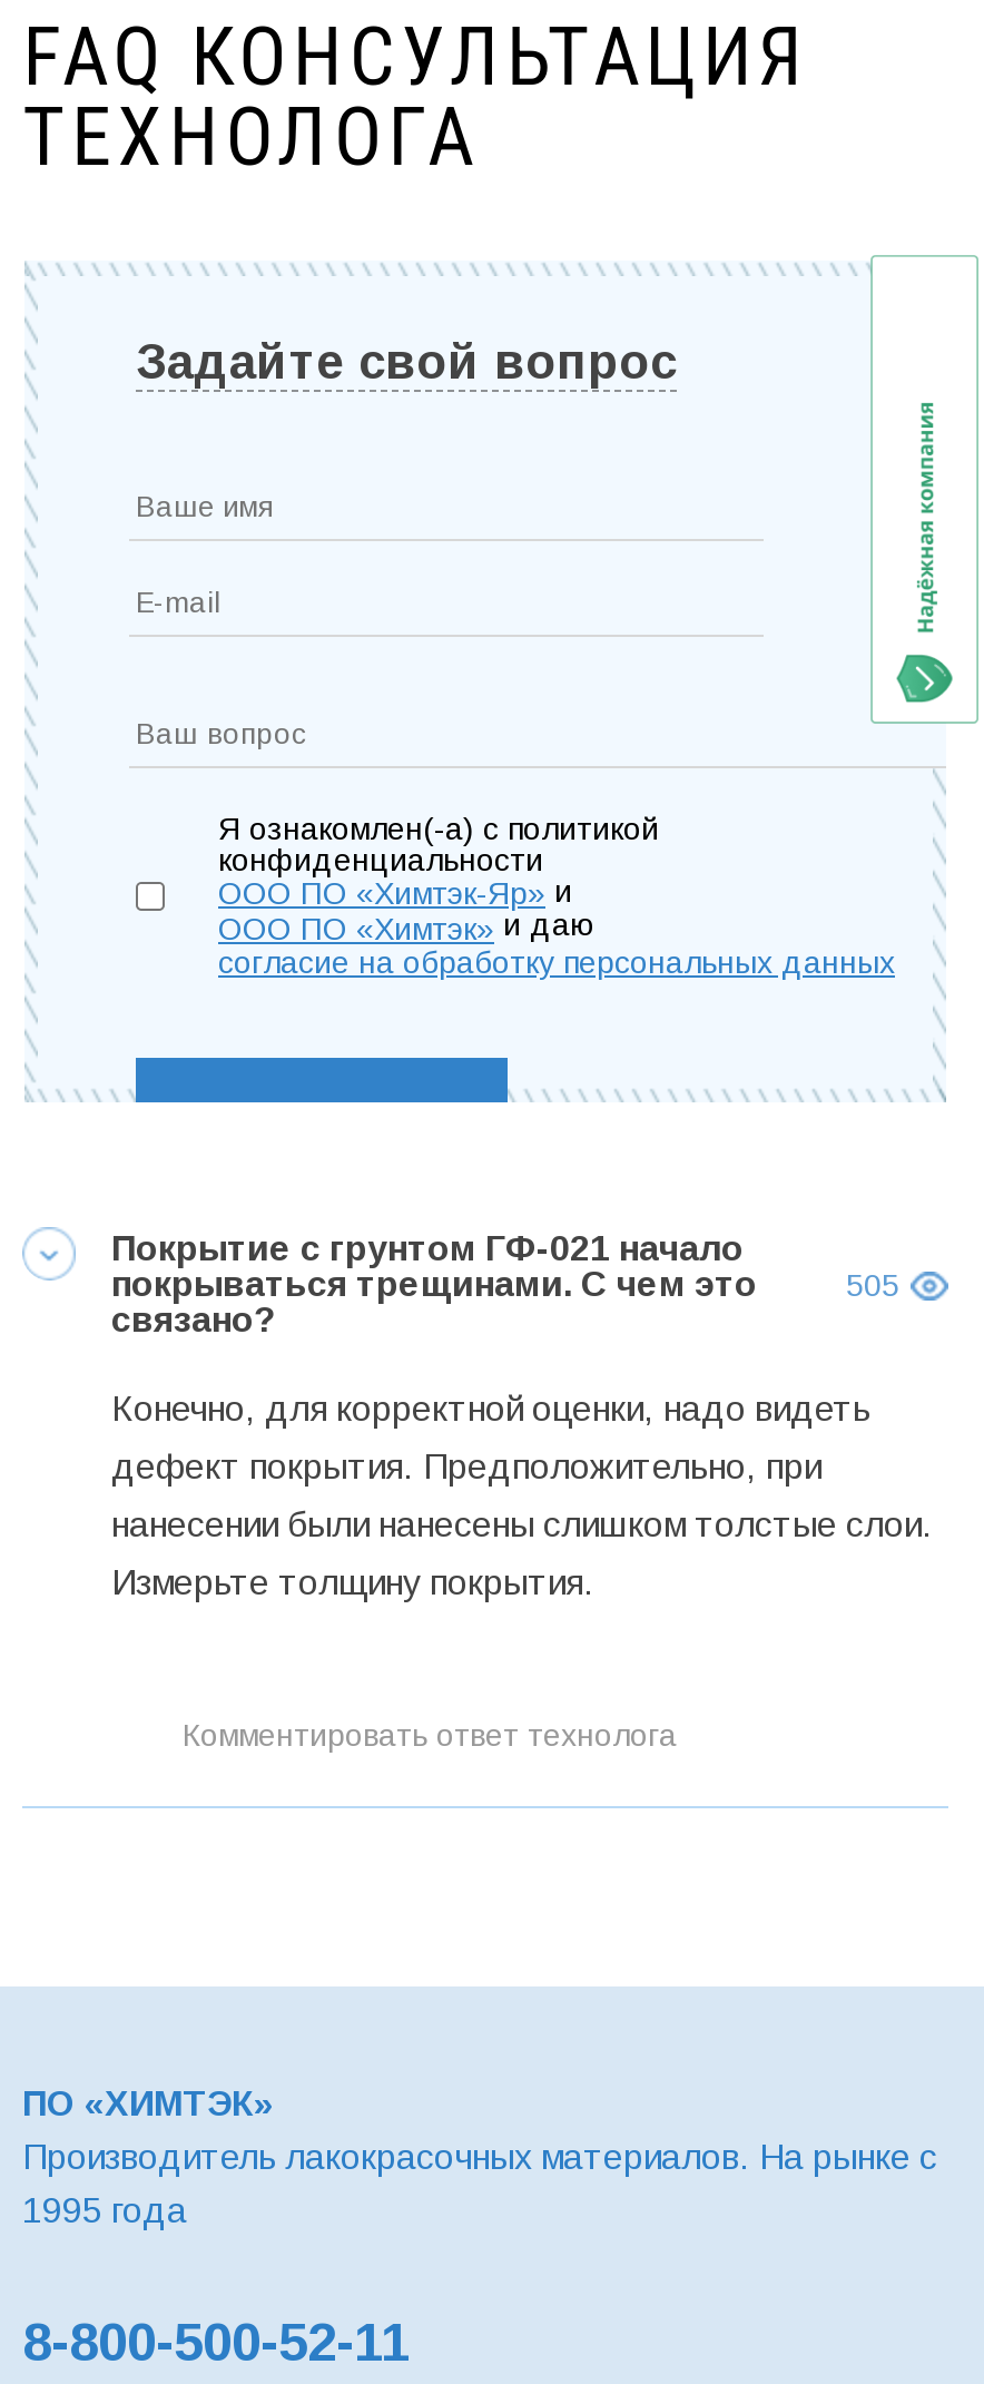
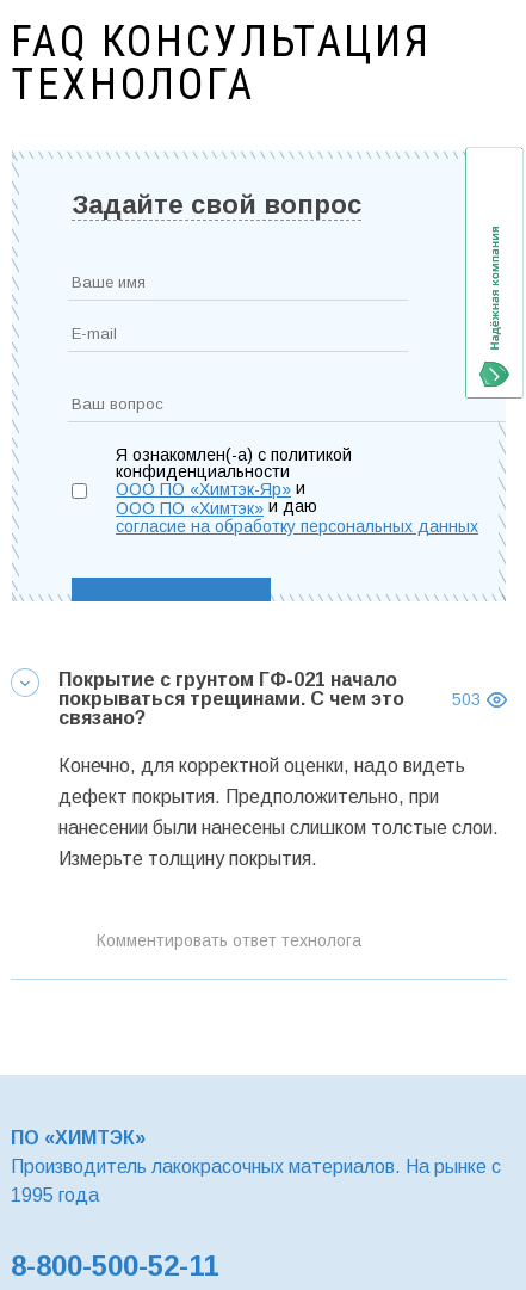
- 505
+ 503
